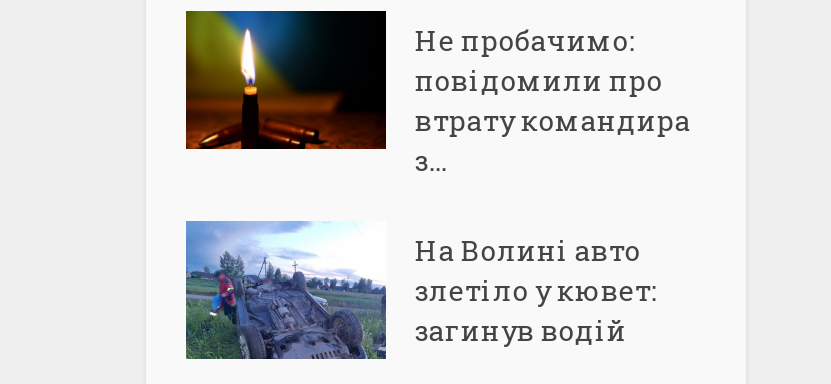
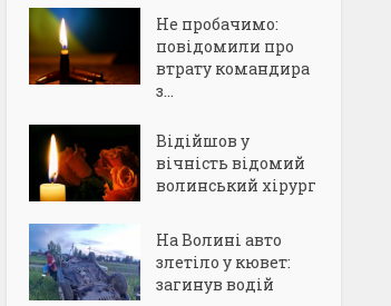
+ [image]
+ Відійшов у
+ вічність відомий
+ волинський хірург
